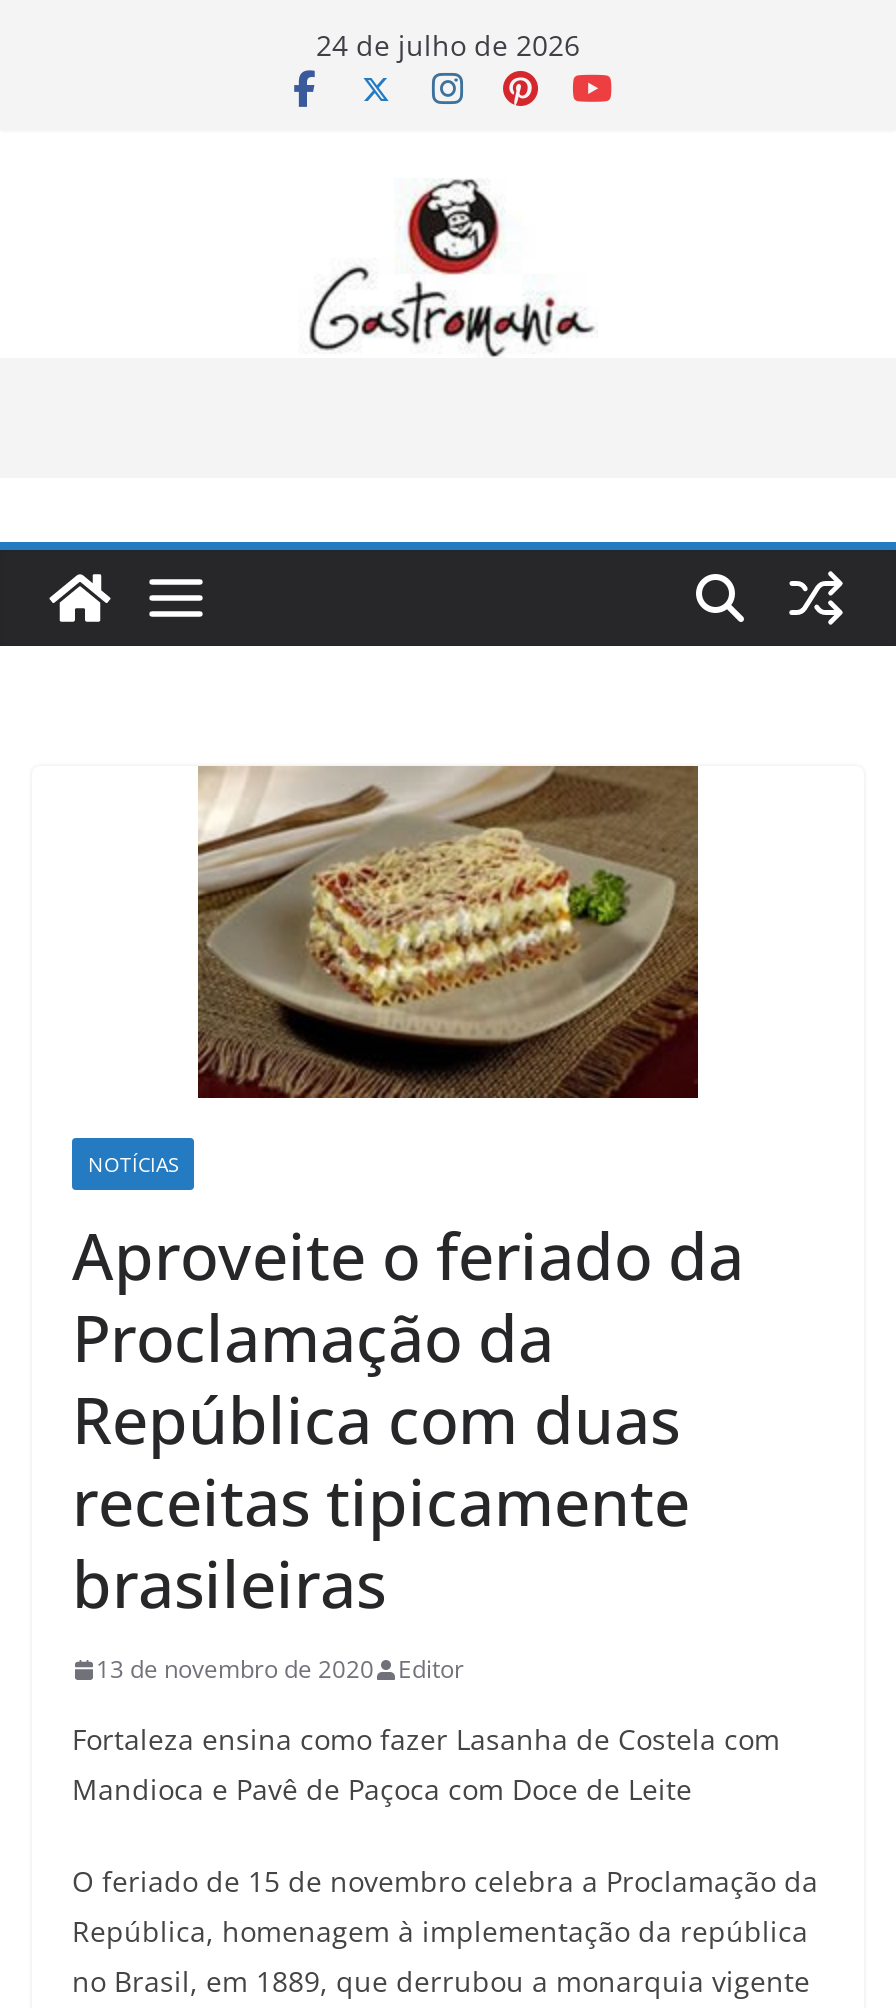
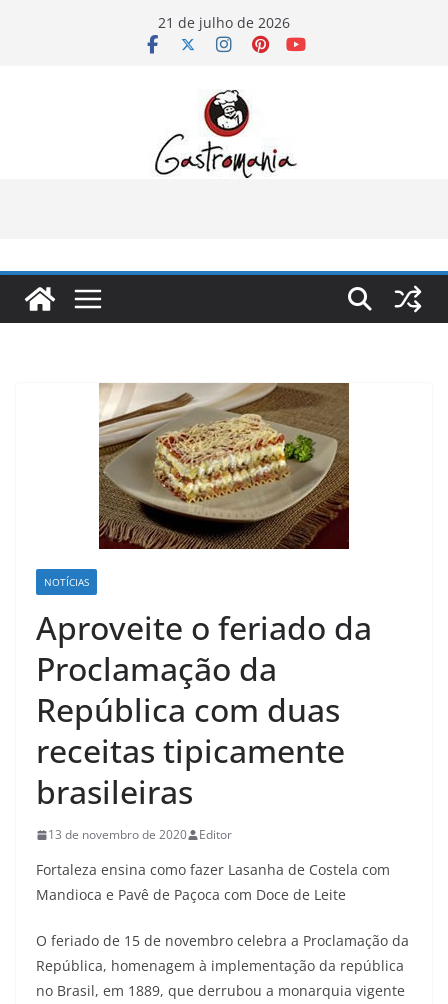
- 24 de julho de 2026
+ 21 de julho de 2026
